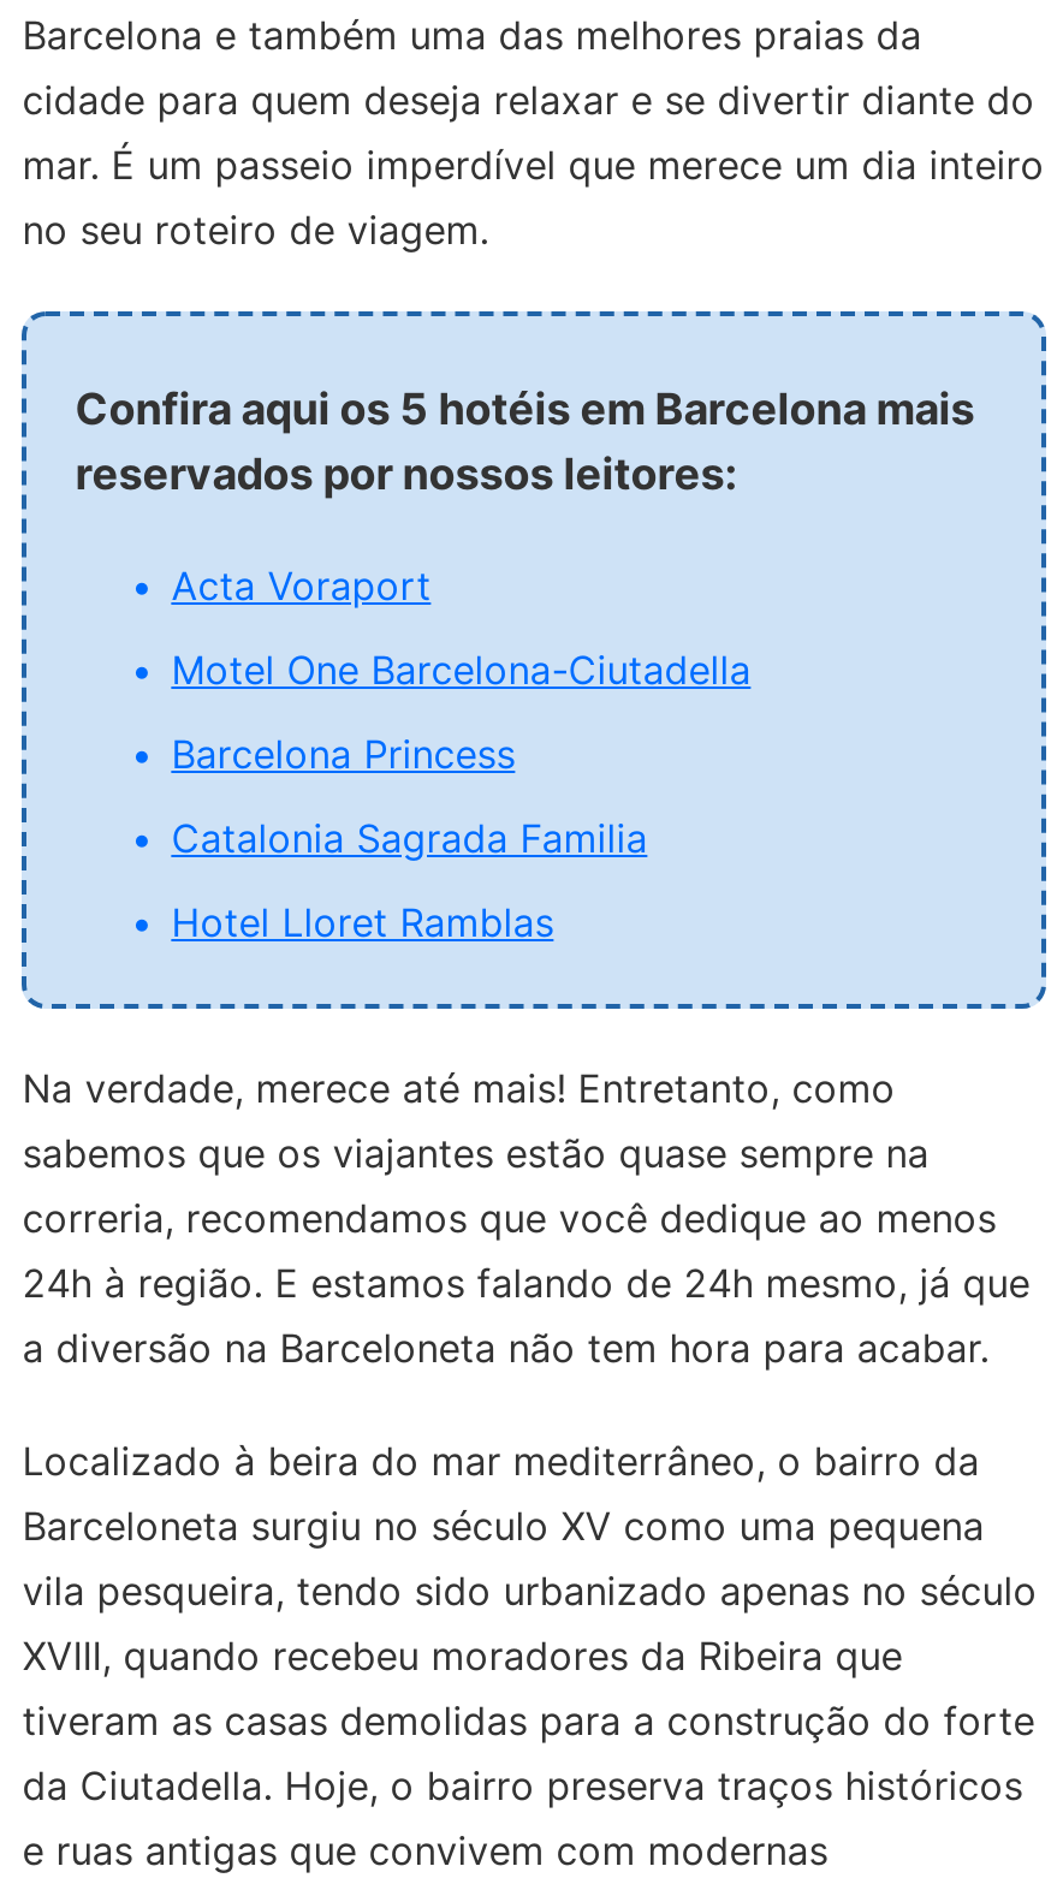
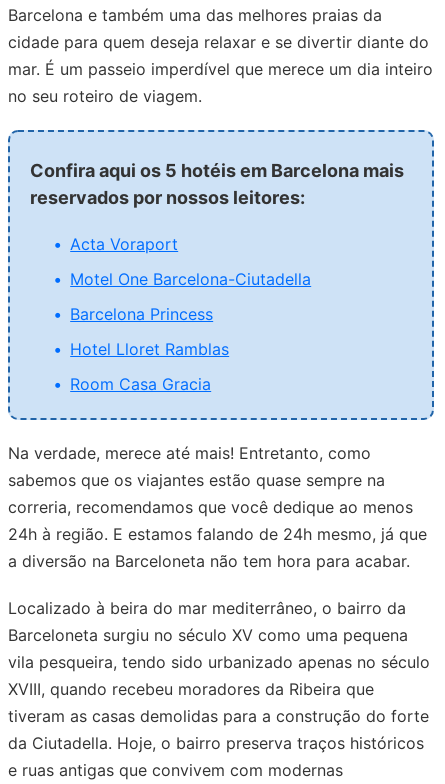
- Catalonia Sagrada Familia

moved up: Hotel Lloret Ramblas

+ Room Casa Gracia
